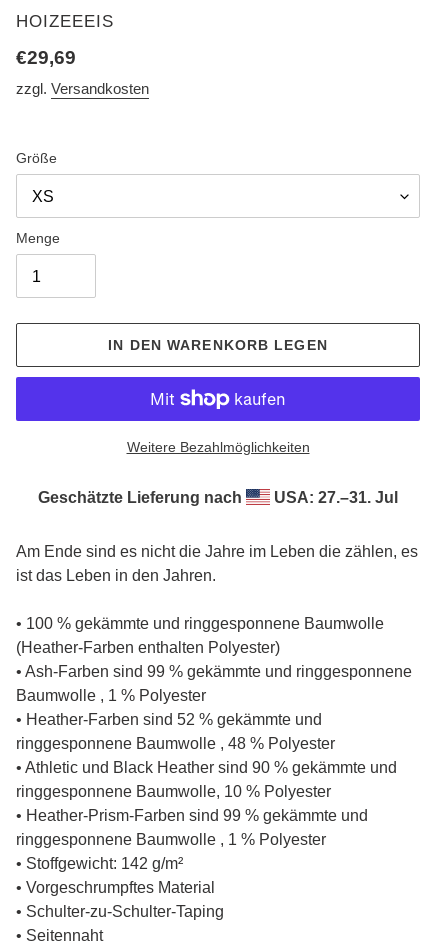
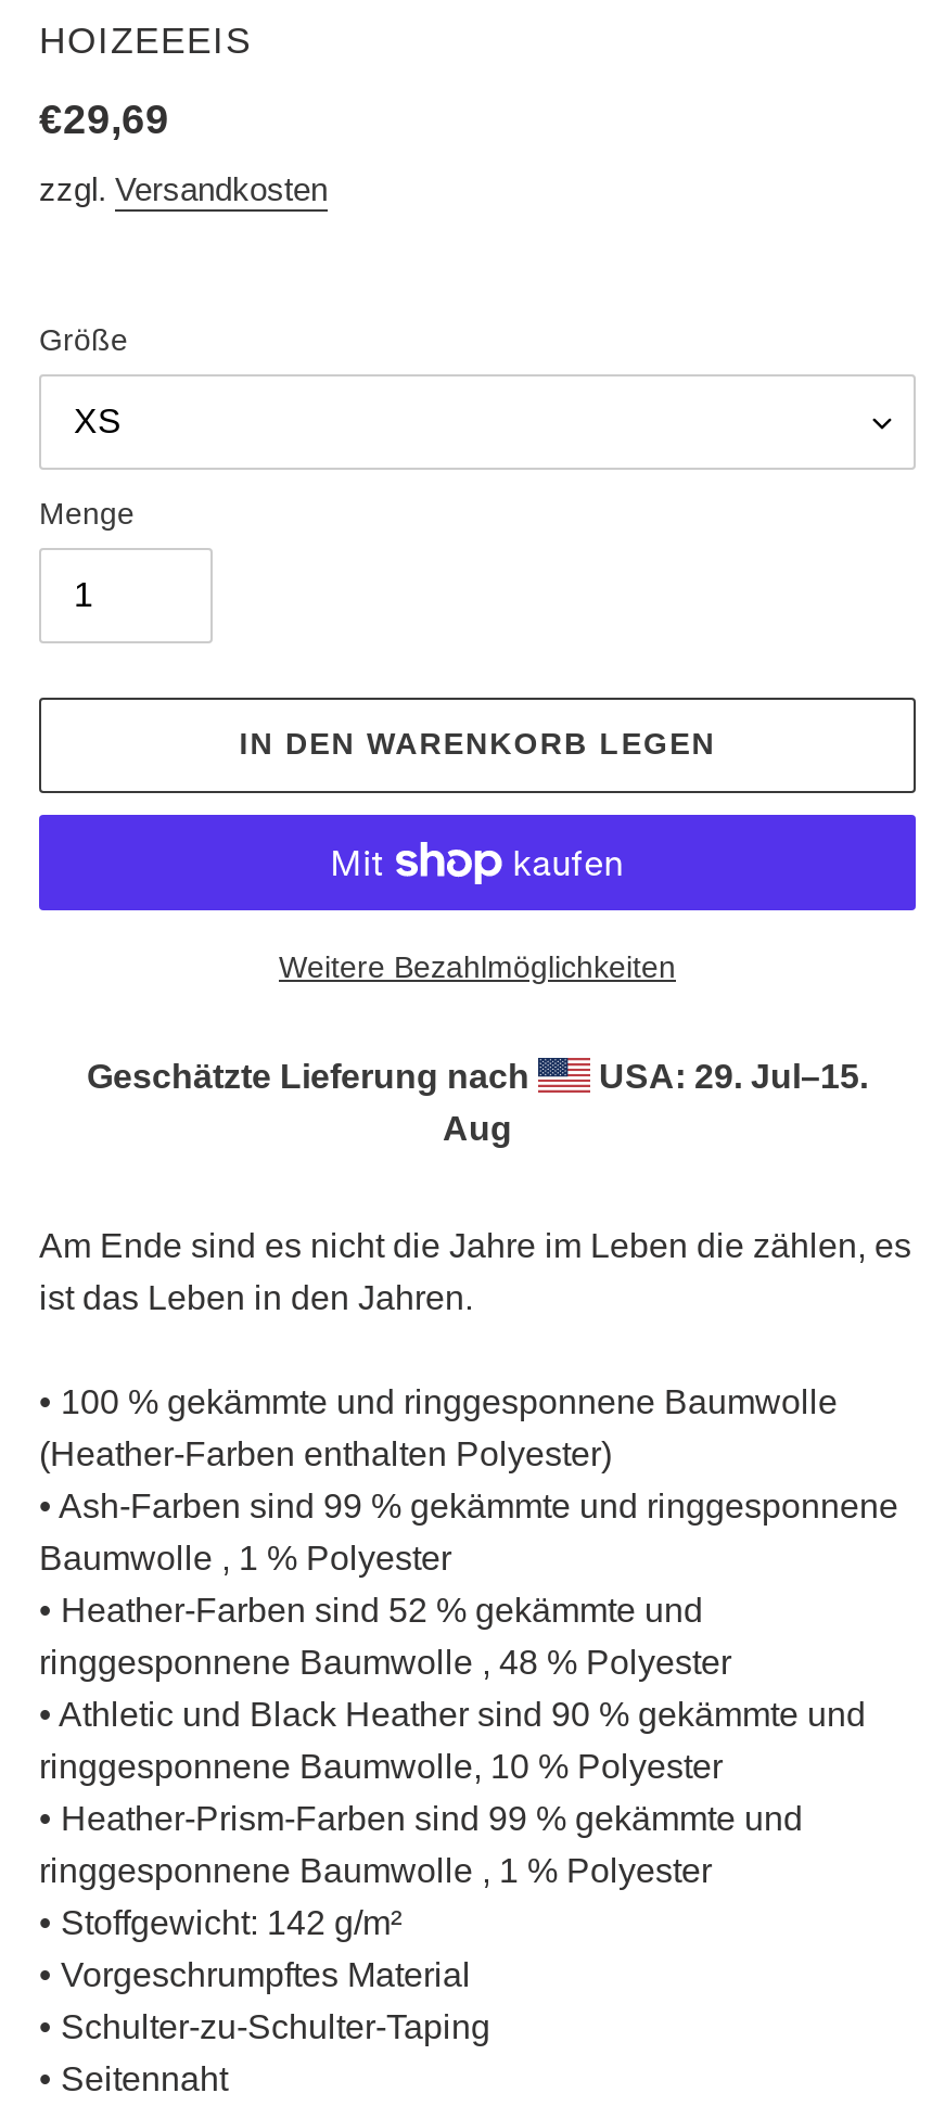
- USA: 27.–31. Jul
+ USA: 29. Jul–15.
+ Aug
